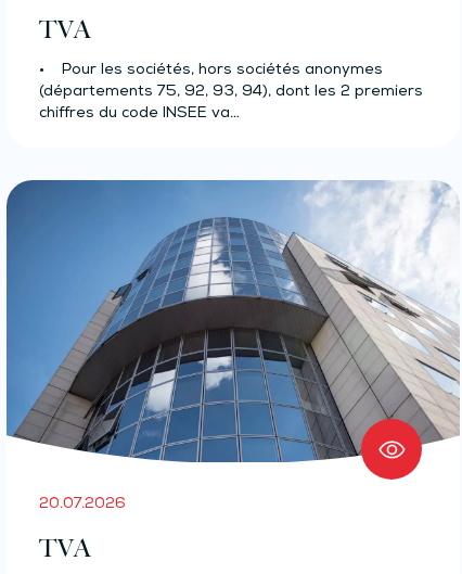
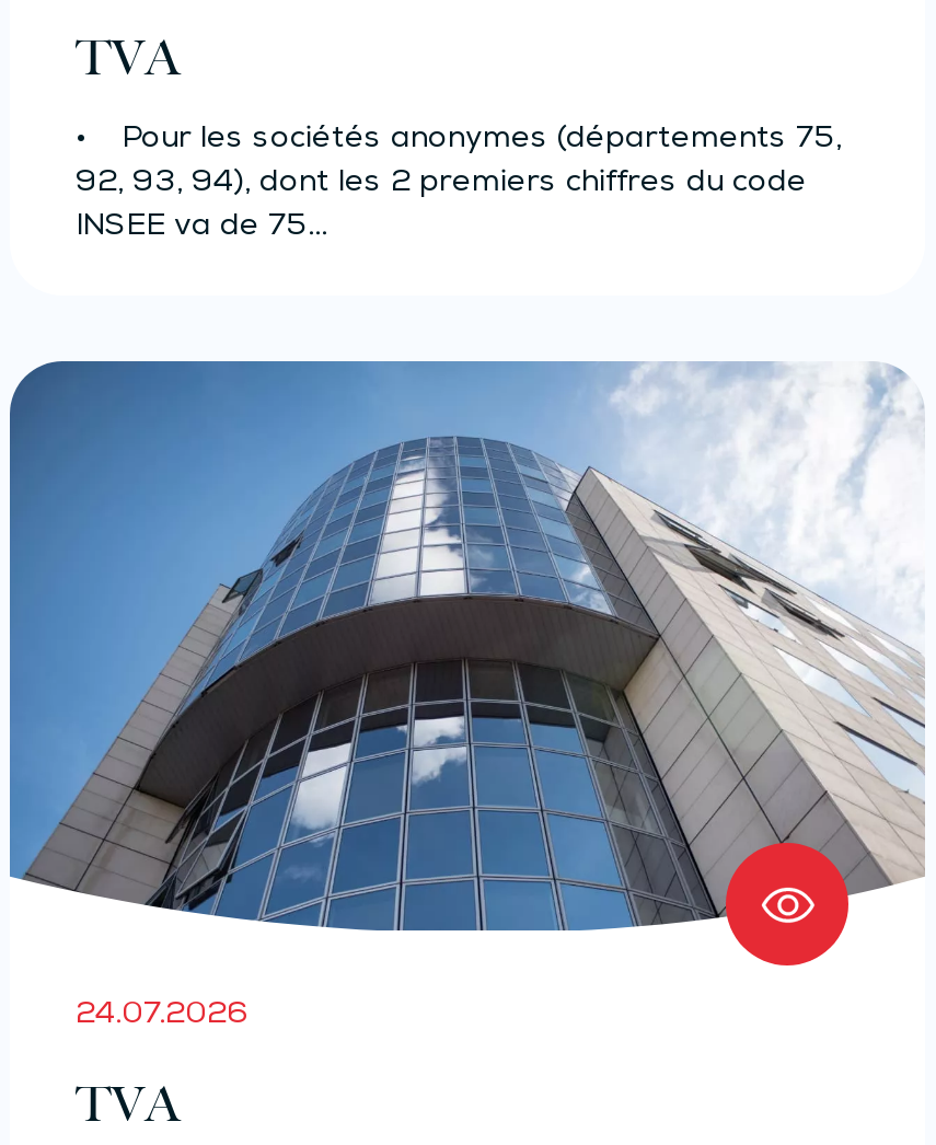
- • Pour les sociétés, hors sociétés anonymes
- (départements 75, 92, 93, 94), dont les 2 premiers
- chiffres du code INSEE va…
+ • Pour les sociétés anonymes (départements 75,
+ 92, 93, 94), dont les 2 premiers chiffres du code
+ INSEE va de 75…

- 20.07.2026
+ 24.07.2026
